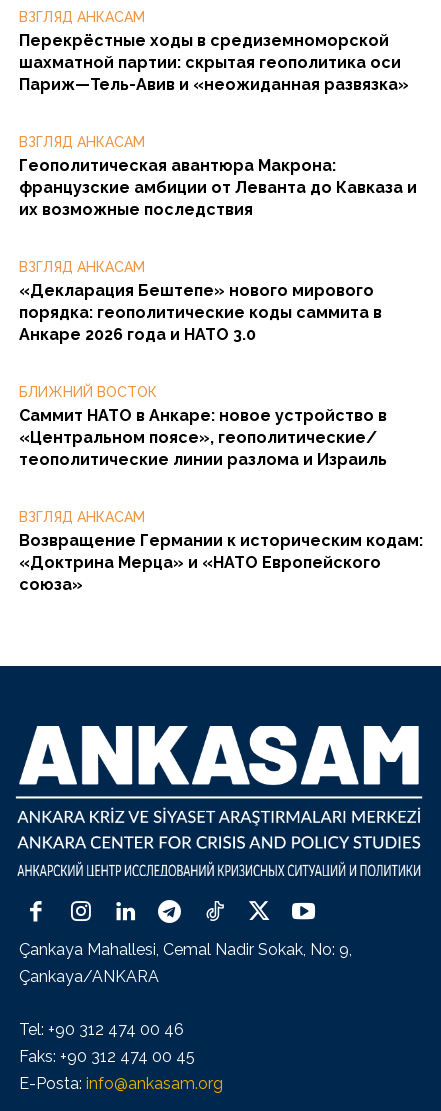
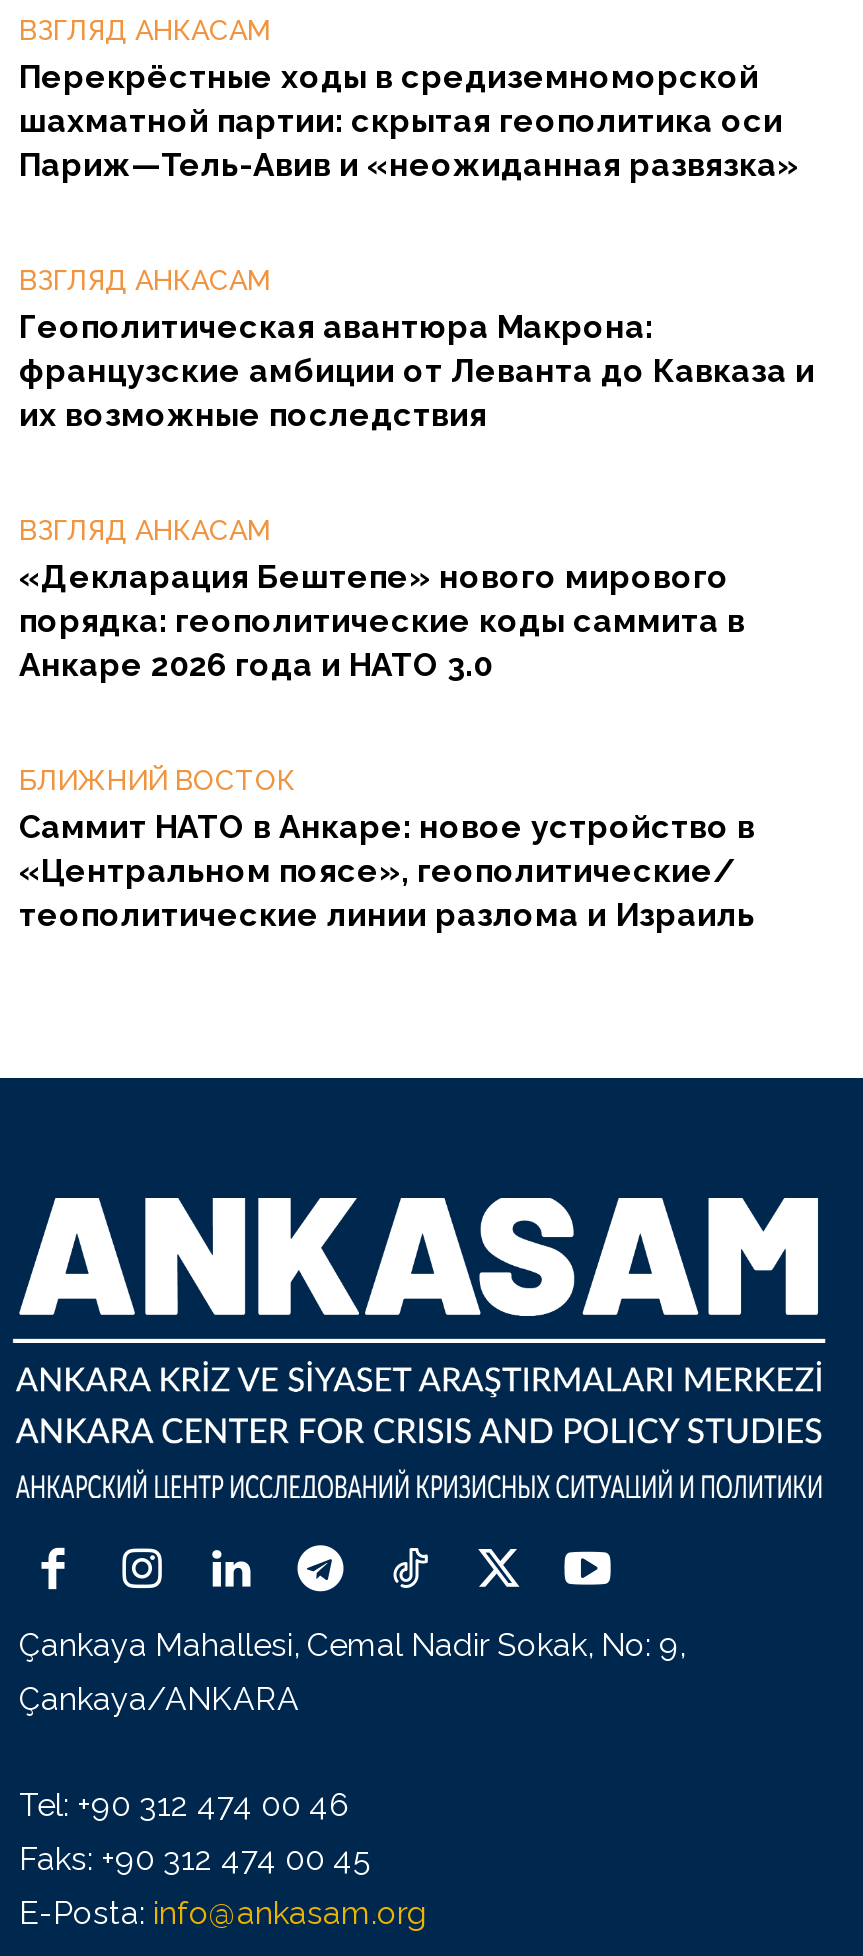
- ВЗГЛЯД АНКАСАМ
- Возвращение Германии к историческим кодам:
- «Доктрина Мерца» и «НАТО Европейского
- союза»
